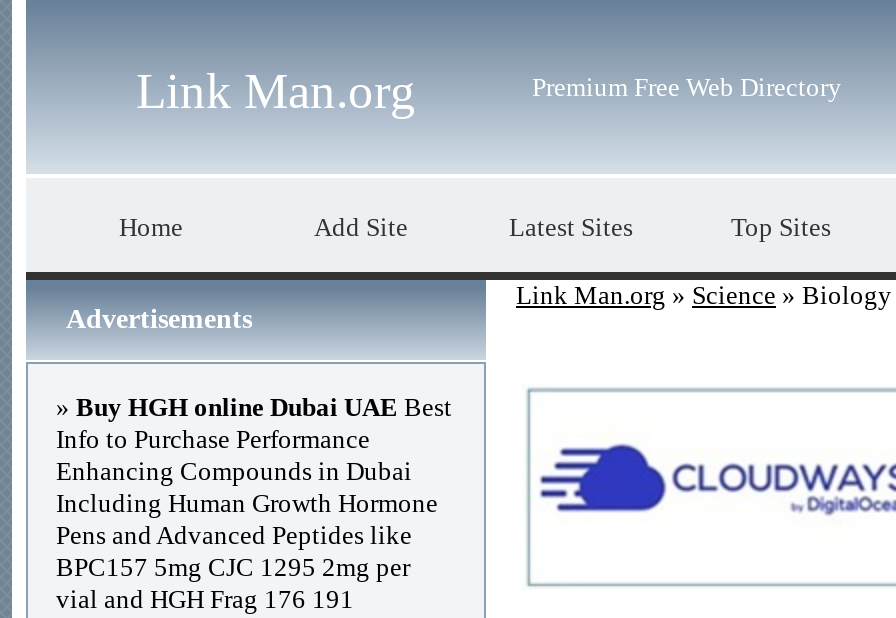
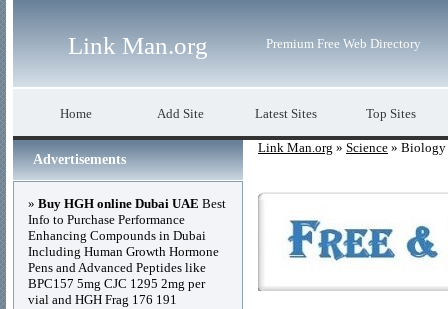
- [image]
+ [image]
